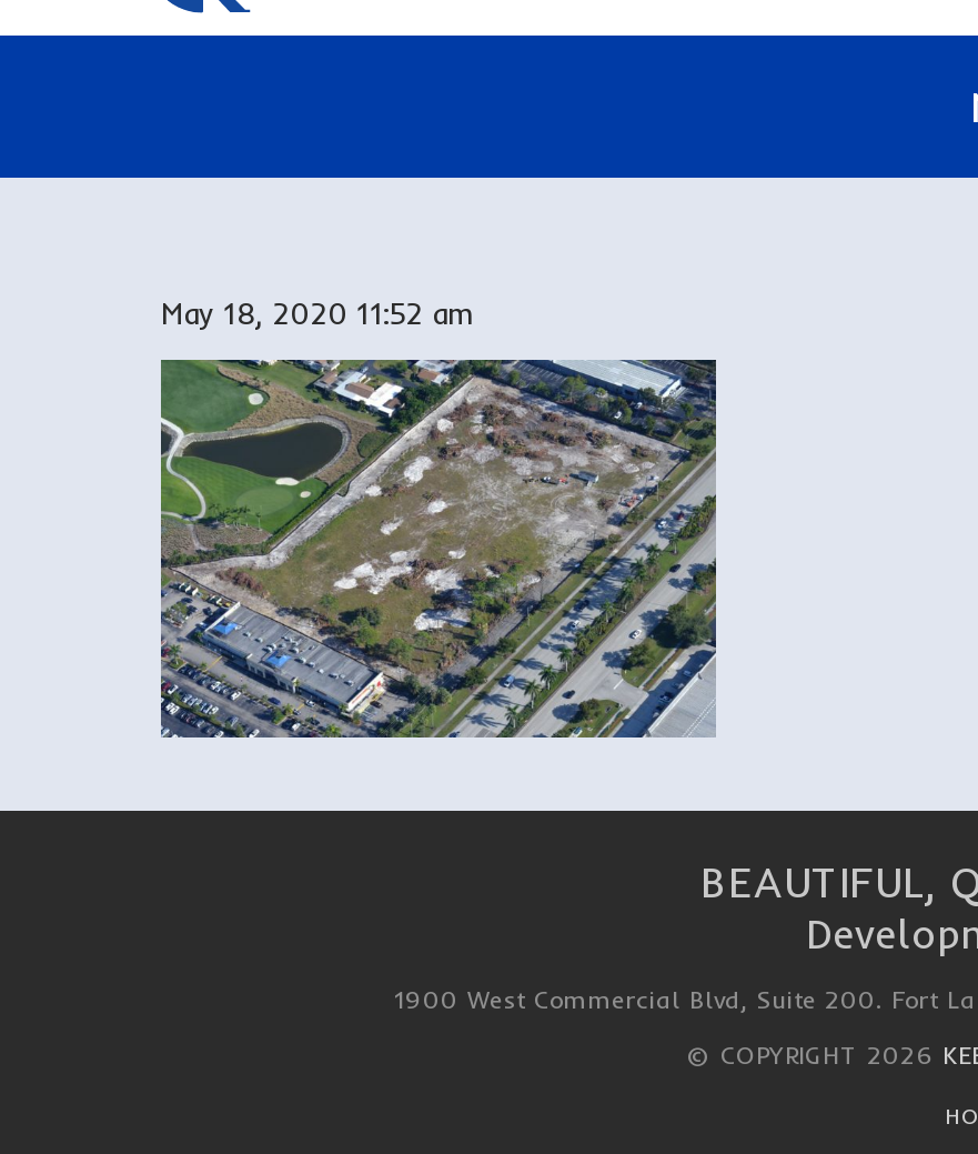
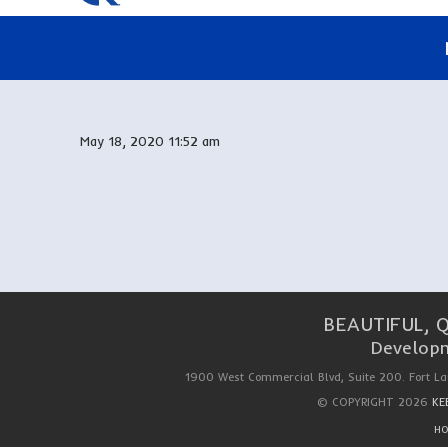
- [image]
